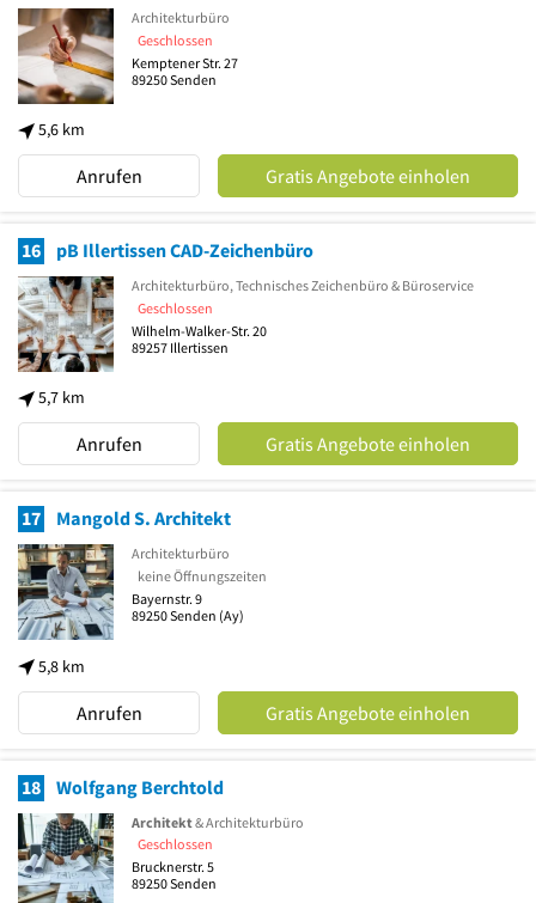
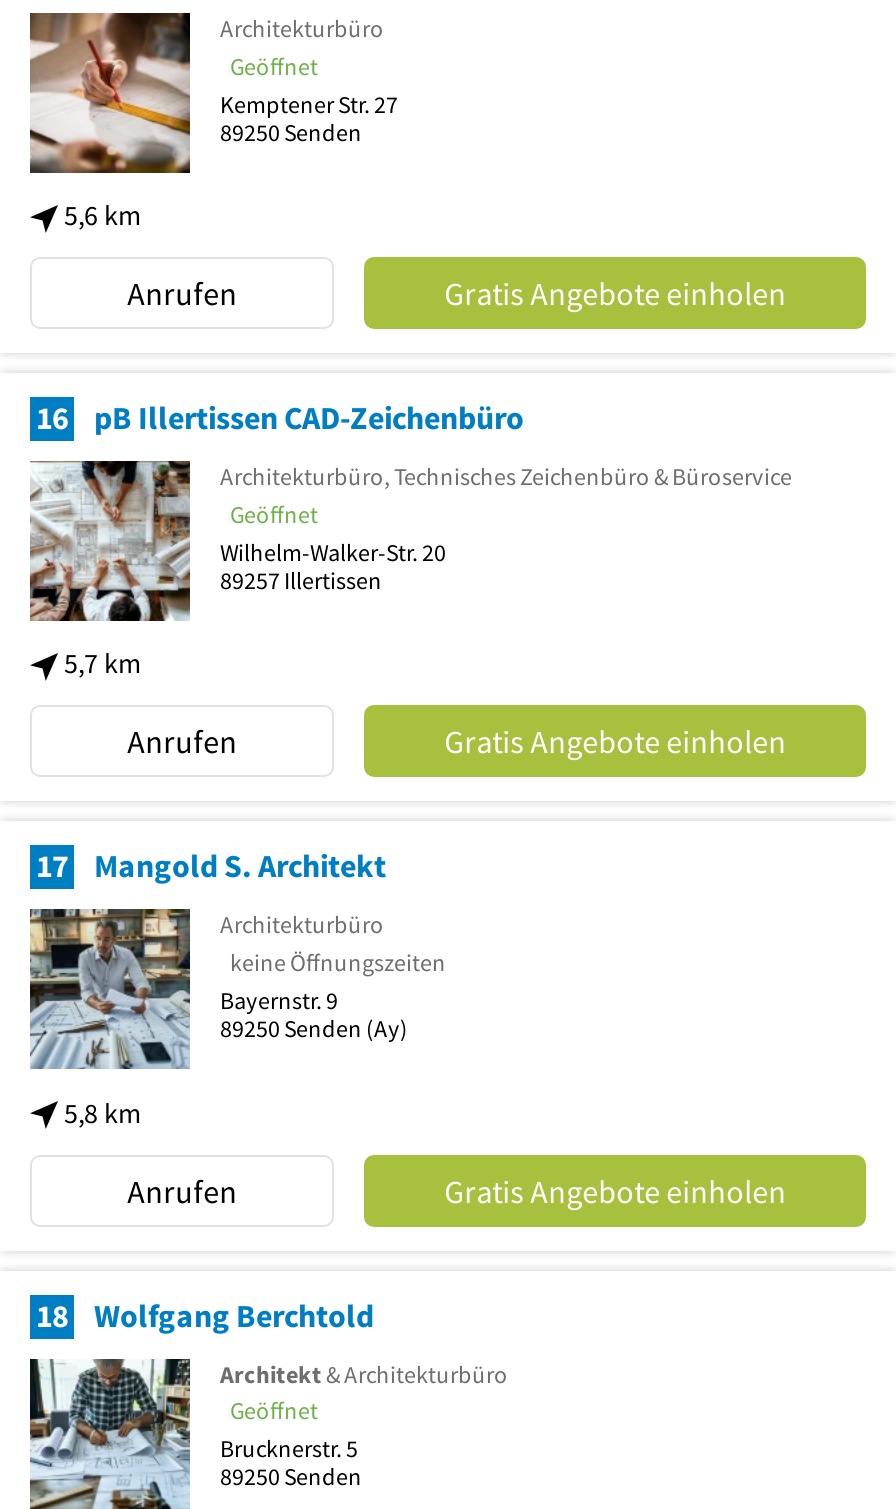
- Geschlossen
+ Geöffnet

- Geschlossen
+ Geöffnet

- Geschlossen
+ Geöffnet
